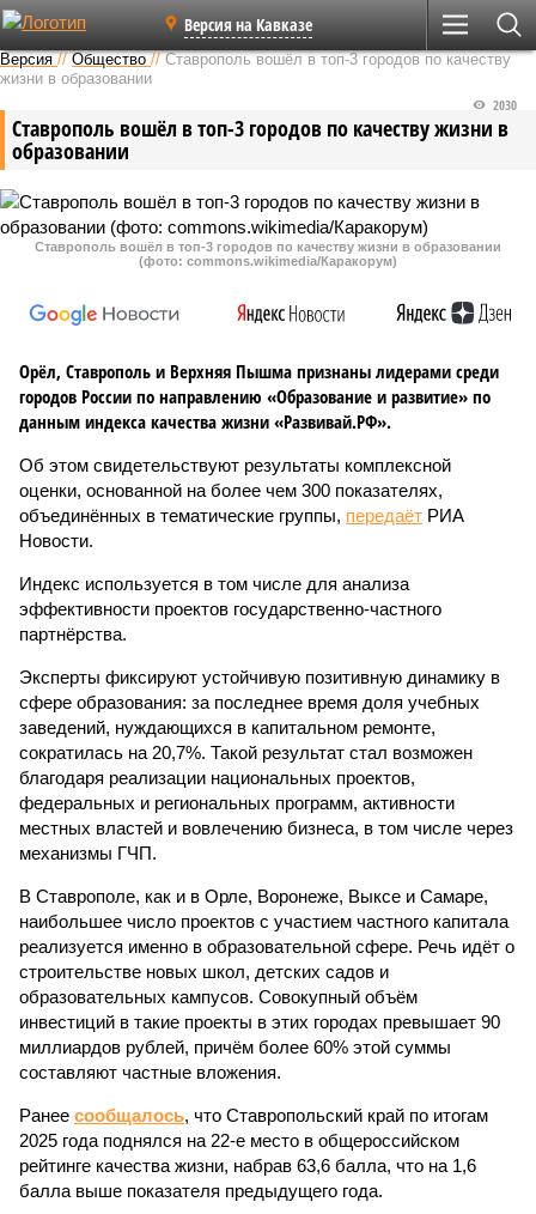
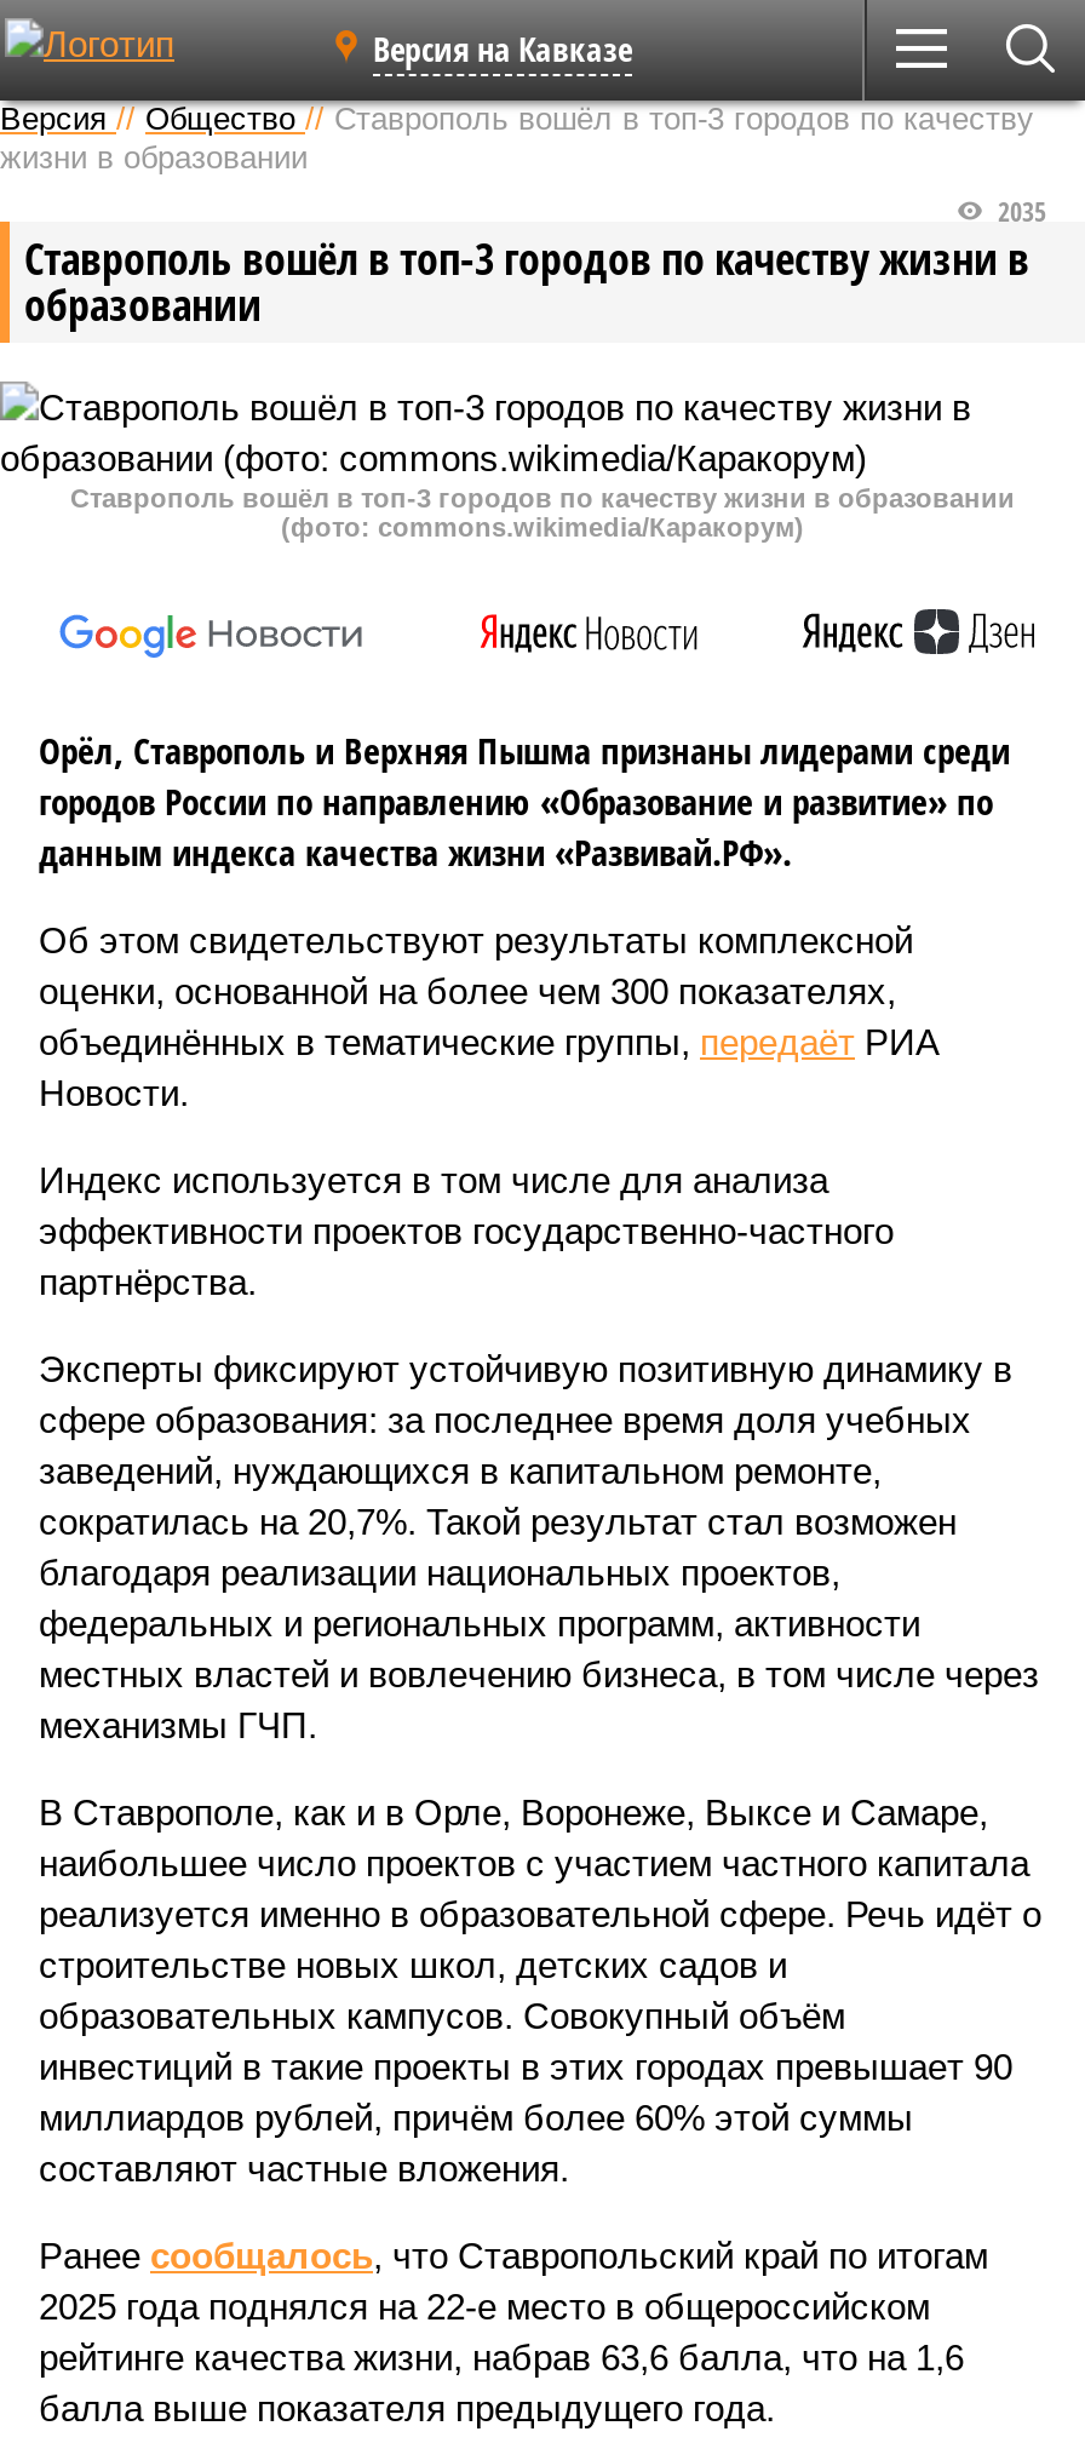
- 2030
+ 2035
